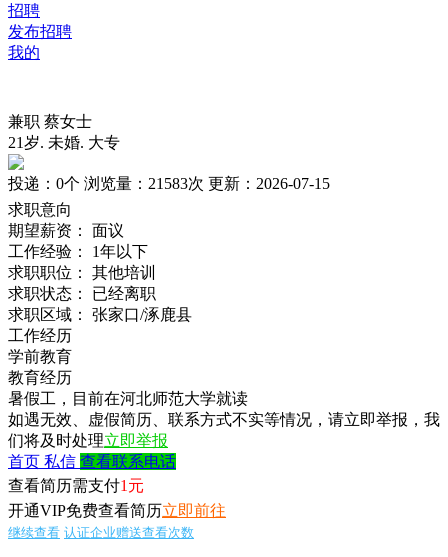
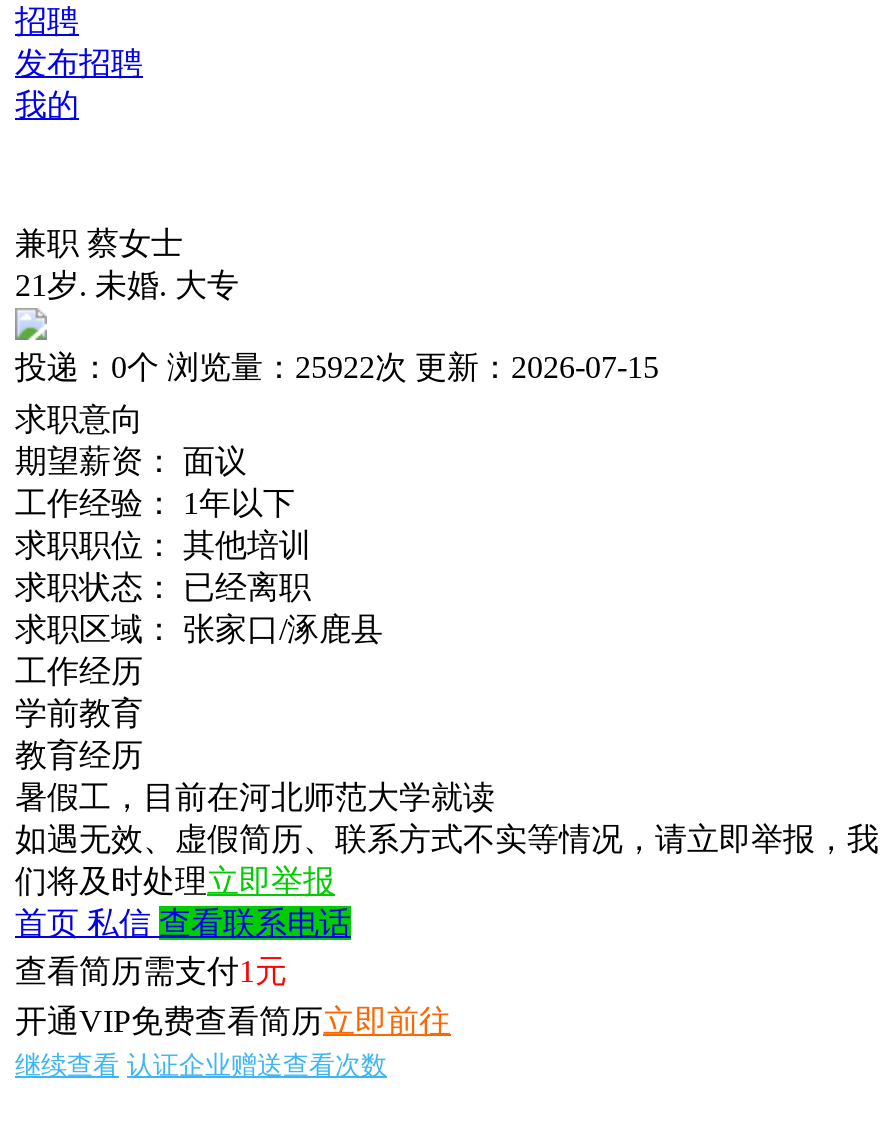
- 投递：0个 浏览量：21583次 更新：2026-07-15
+ 投递：0个 浏览量：25922次 更新：2026-07-15
